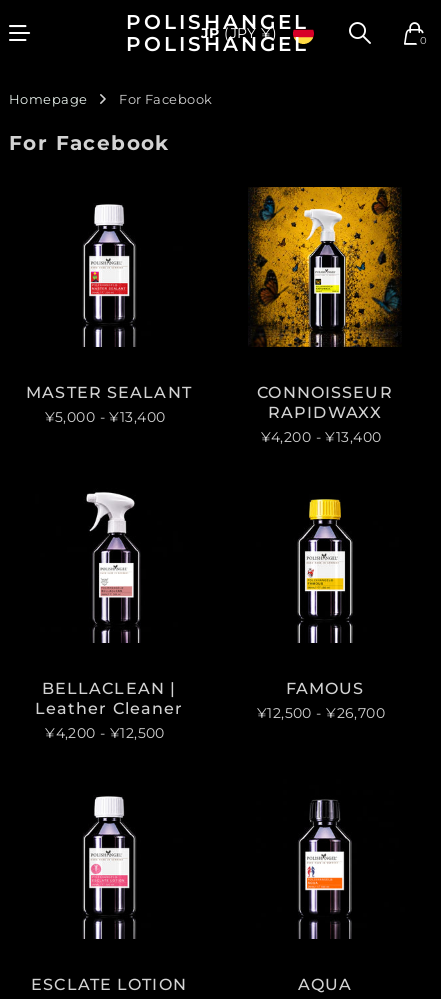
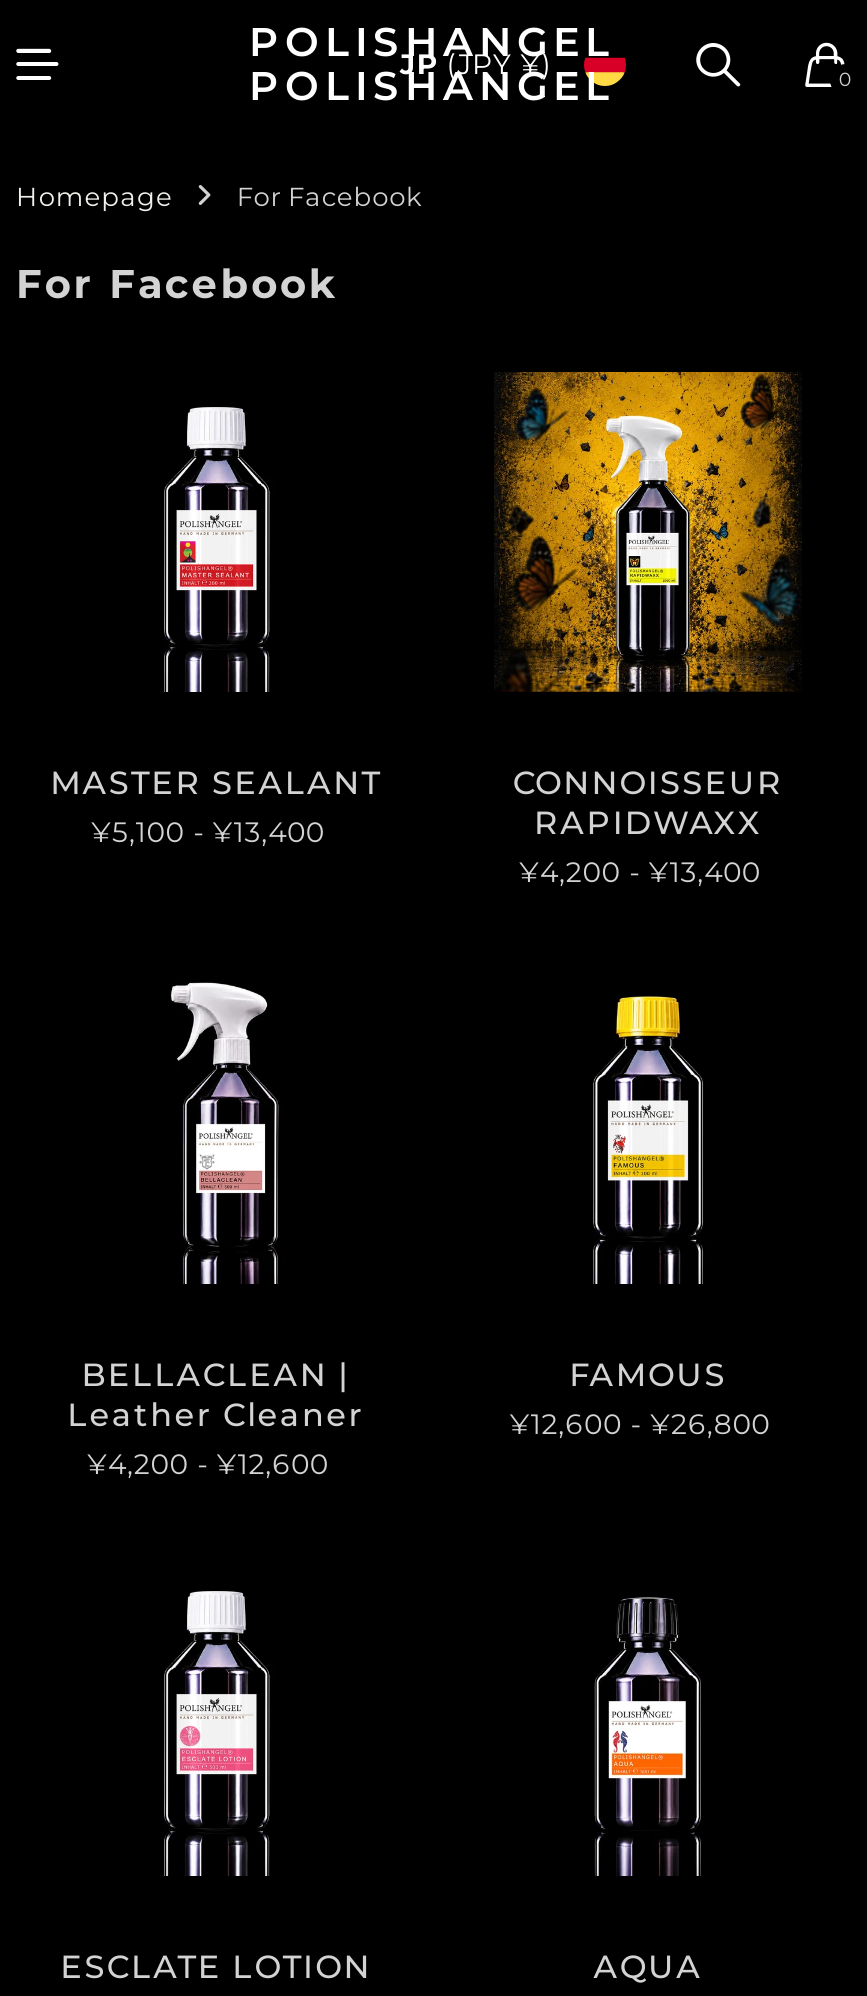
- ¥5,000 - ¥13,400
+ ¥5,100 - ¥13,400

- ¥12,500 - ¥26,700
+ ¥12,600 - ¥26,800

- ¥4,200 - ¥12,500
+ ¥4,200 - ¥12,600
